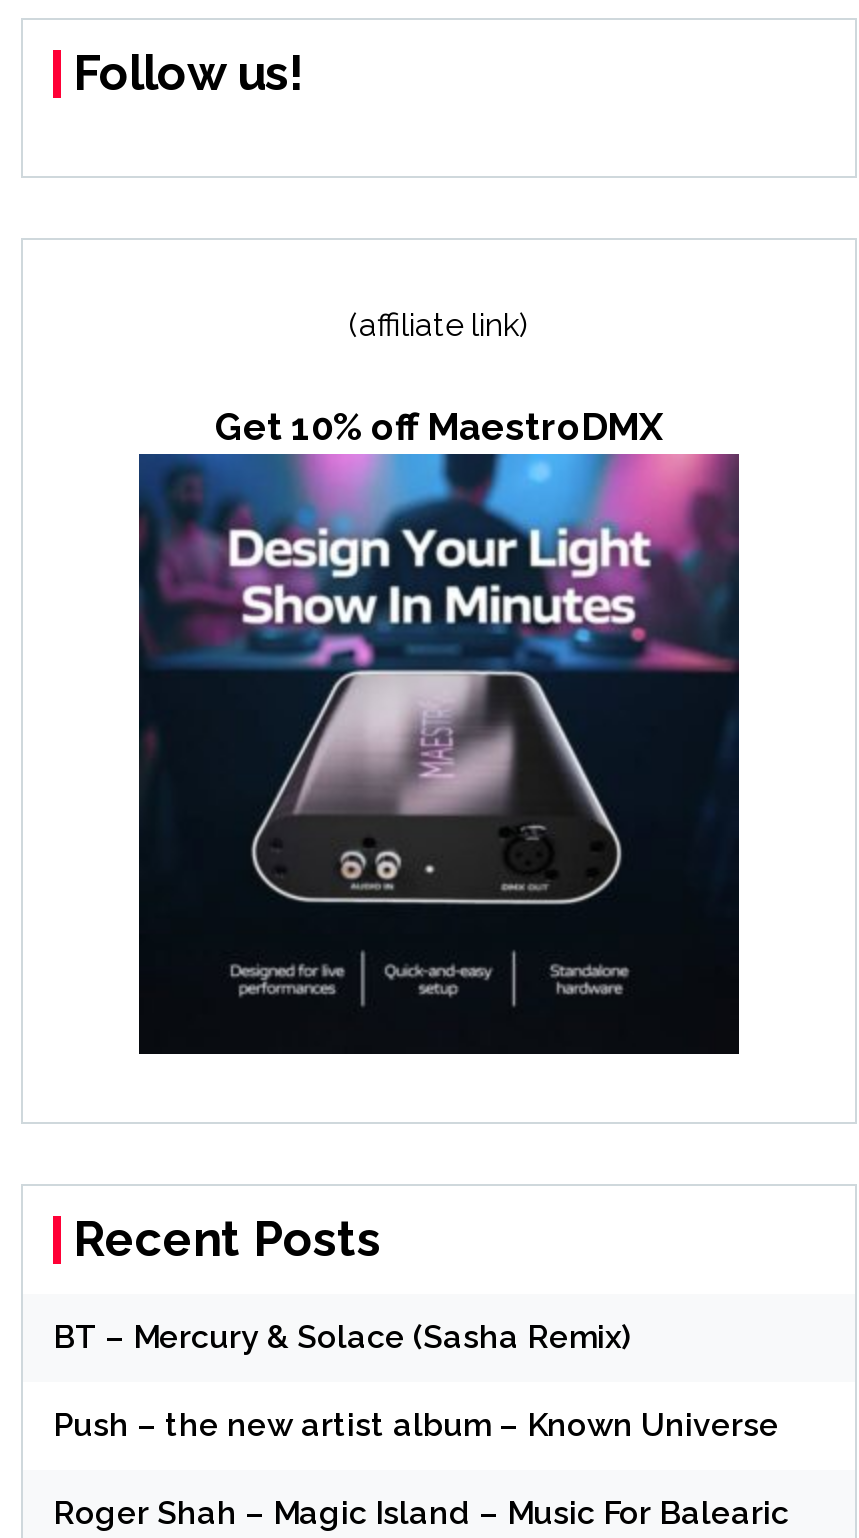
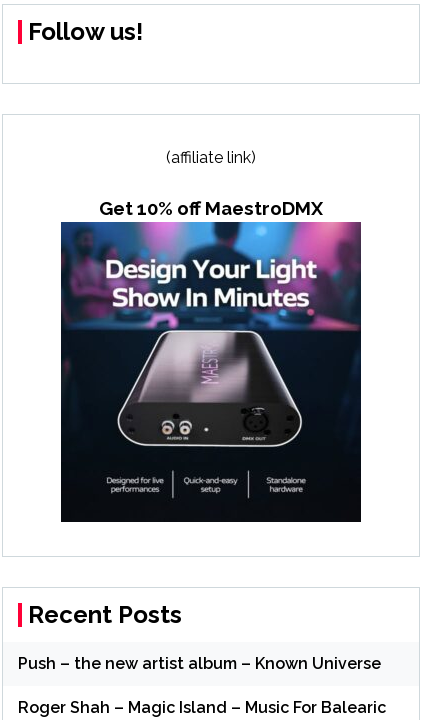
- BT – Mercury & Solace (Sasha Remix)
